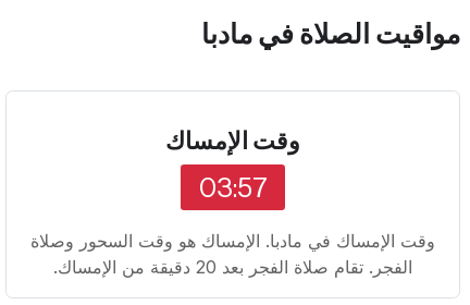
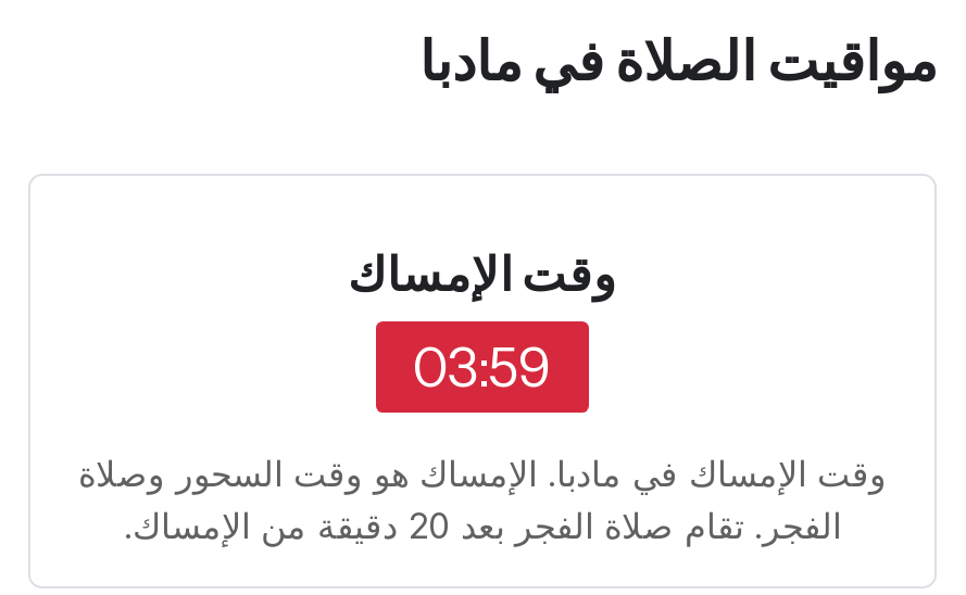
- 03:57
+ 03:59
